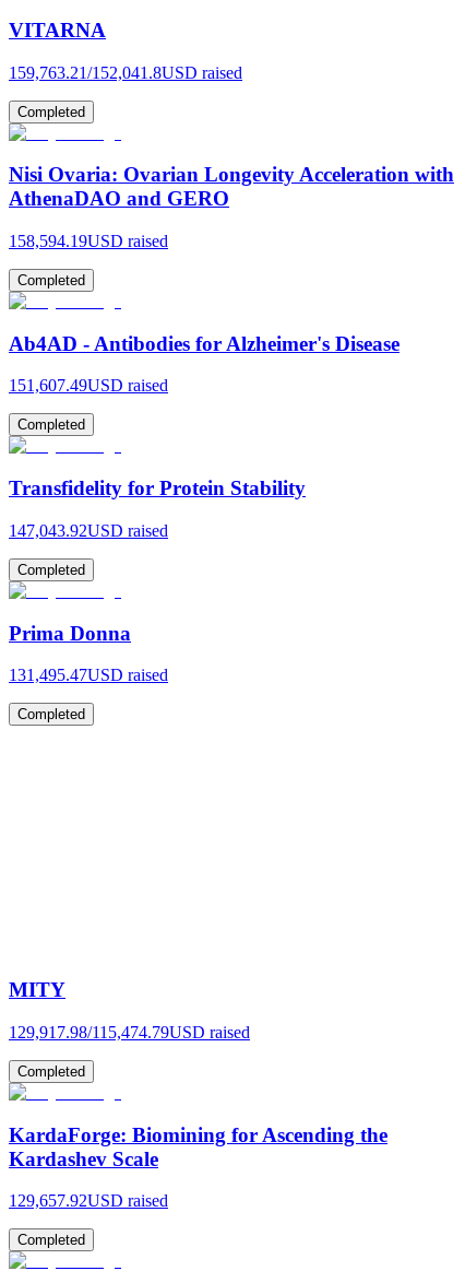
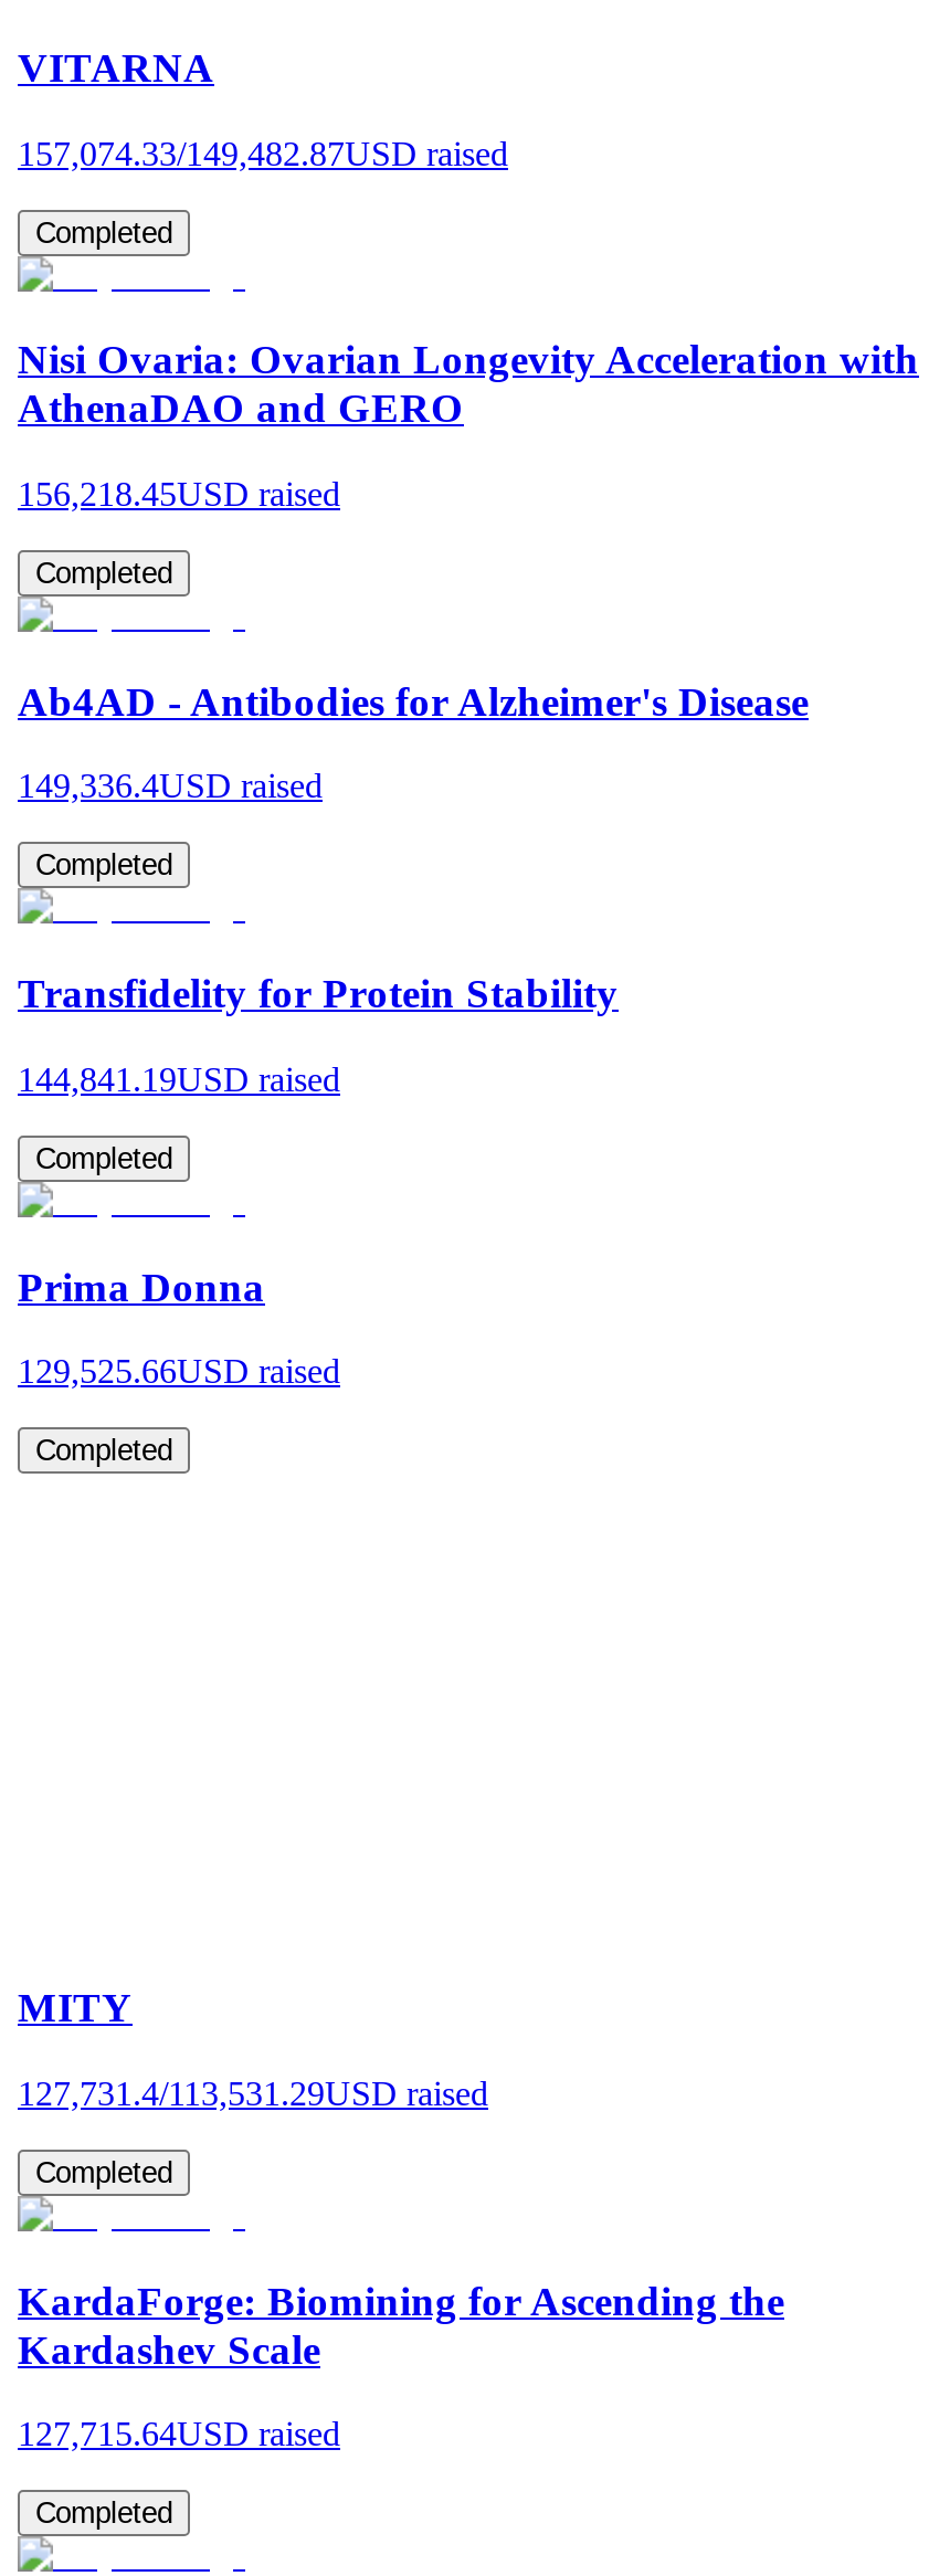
- 159,763.21/152,041.8USD raised
+ 157,074.33/149,482.87USD raised

- 158,594.19USD raised
+ 156,218.45USD raised

- 151,607.49USD raised
+ 149,336.4USD raised

- 147,043.92USD raised
+ 144,841.19USD raised

- 131,495.47USD raised
+ 129,525.66USD raised

- 129,917.98/115,474.79USD raised
+ 127,731.4/113,531.29USD raised

- 129,657.92USD raised
+ 127,715.64USD raised
